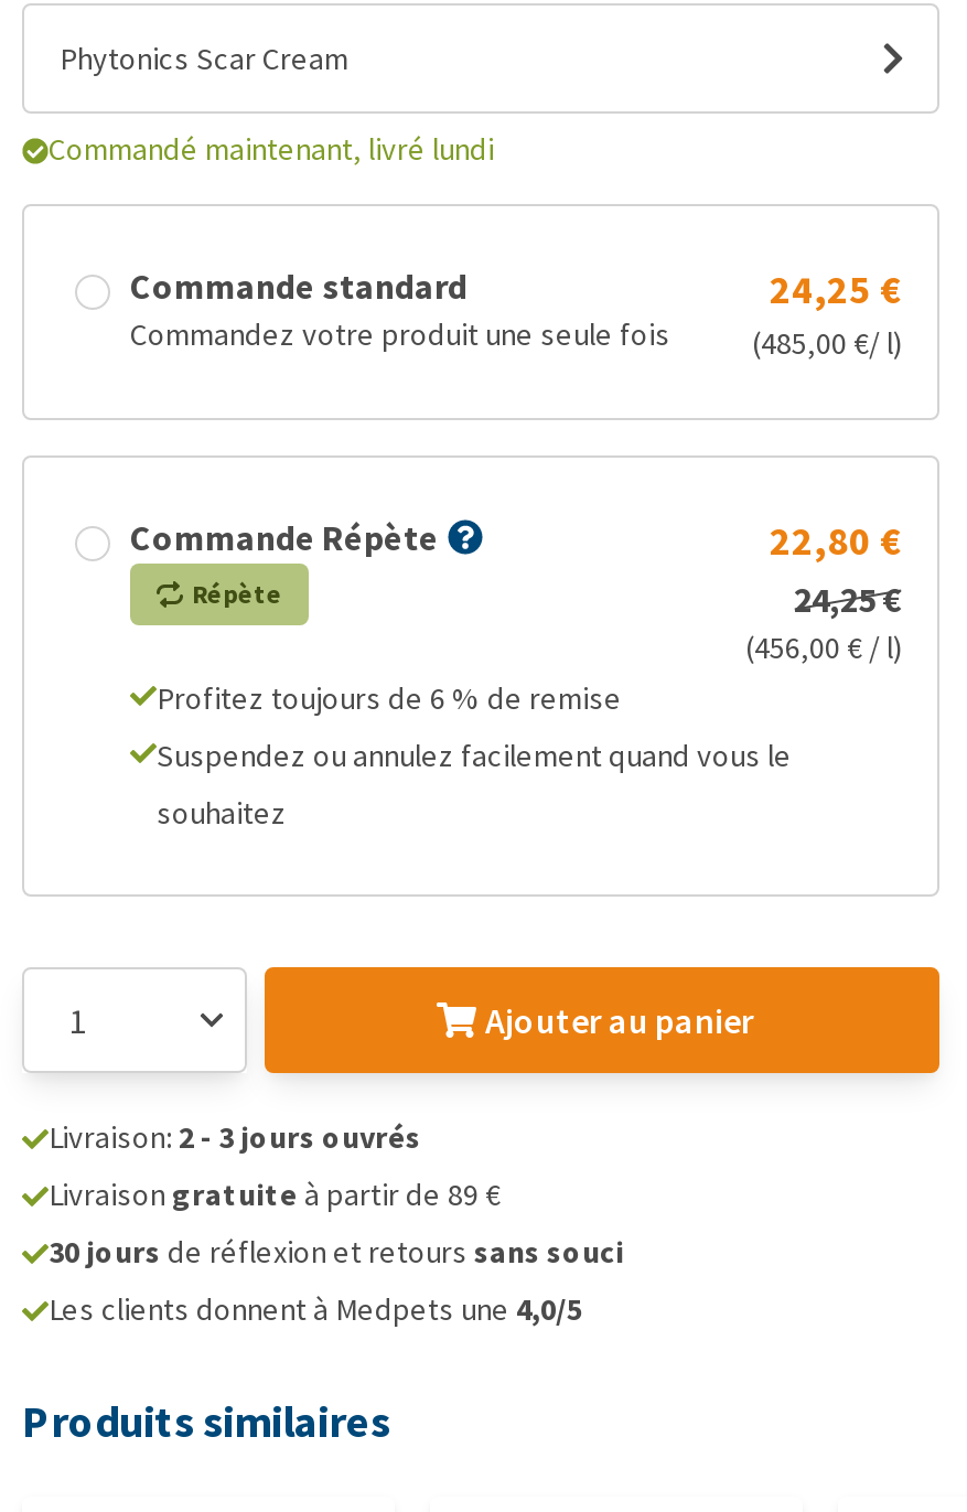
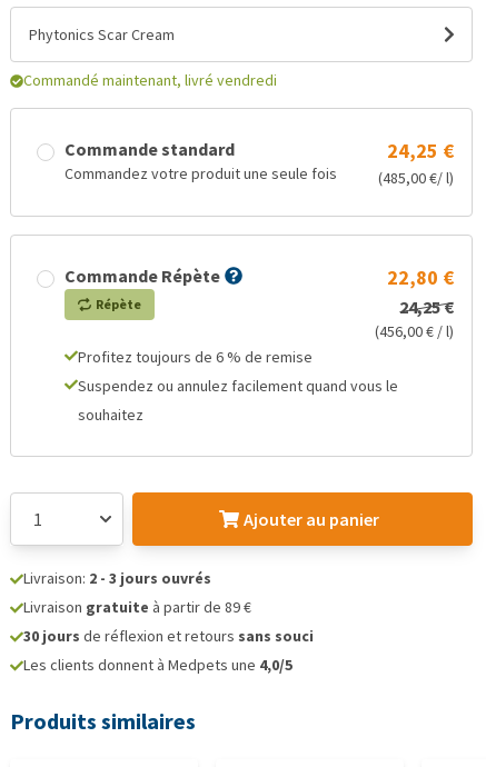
- Commandé maintenant, livré lundi
+ Commandé maintenant, livré vendredi
